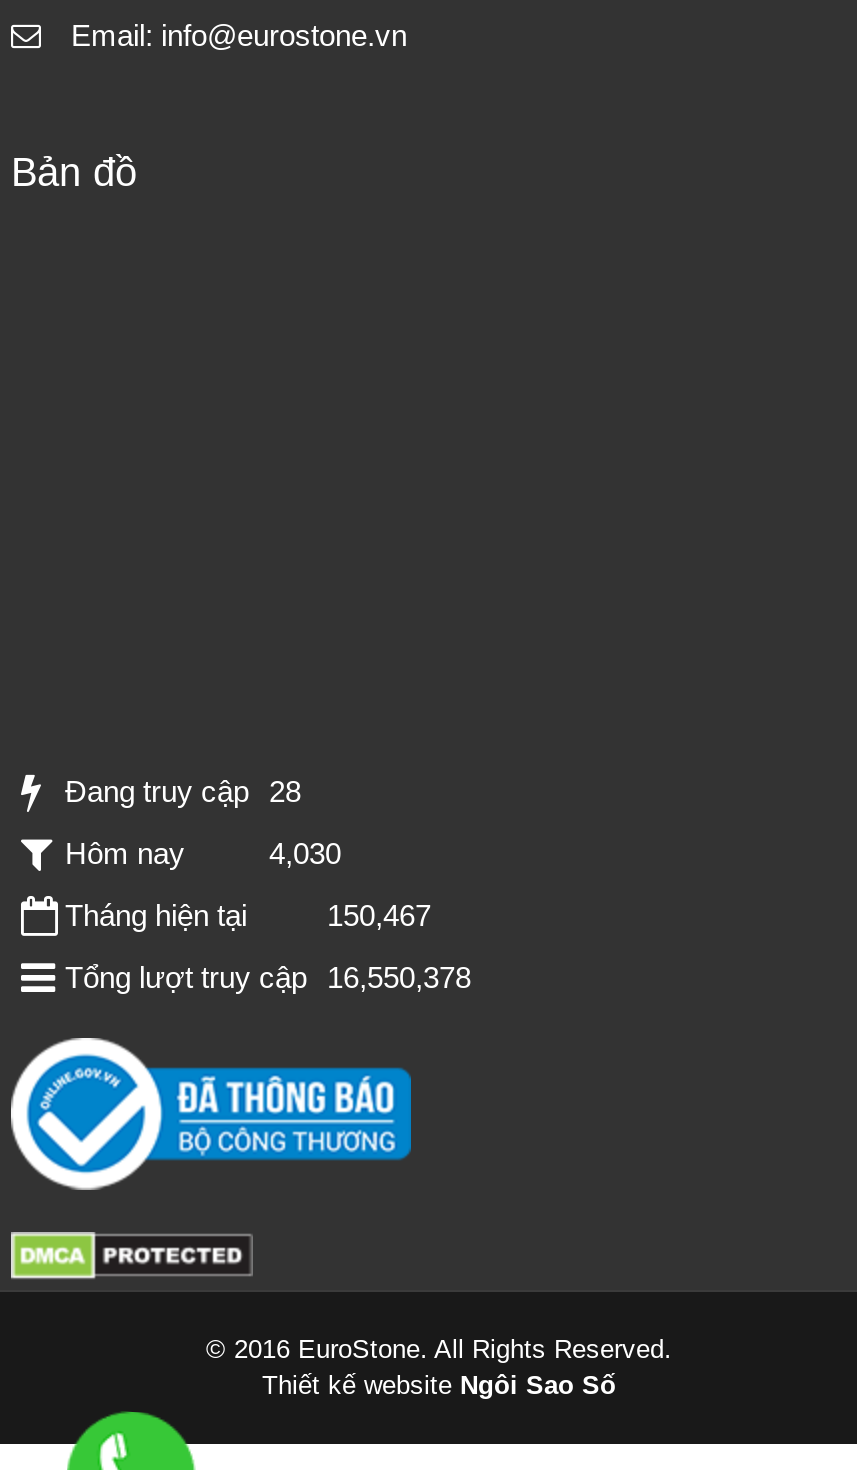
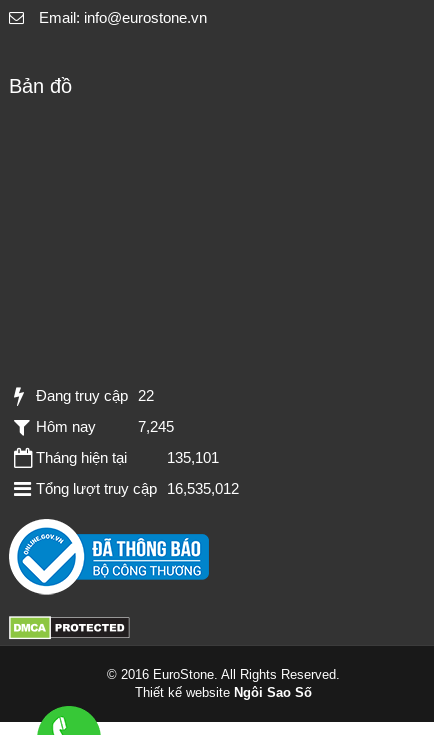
- Đang truy cập 28
+ Đang truy cập 22

- 4,030
+ 7,245

- 150,467
+ 135,101

- Tổng lượt truy cập 16,550,378
+ Tổng lượt truy cập 16,535,012
